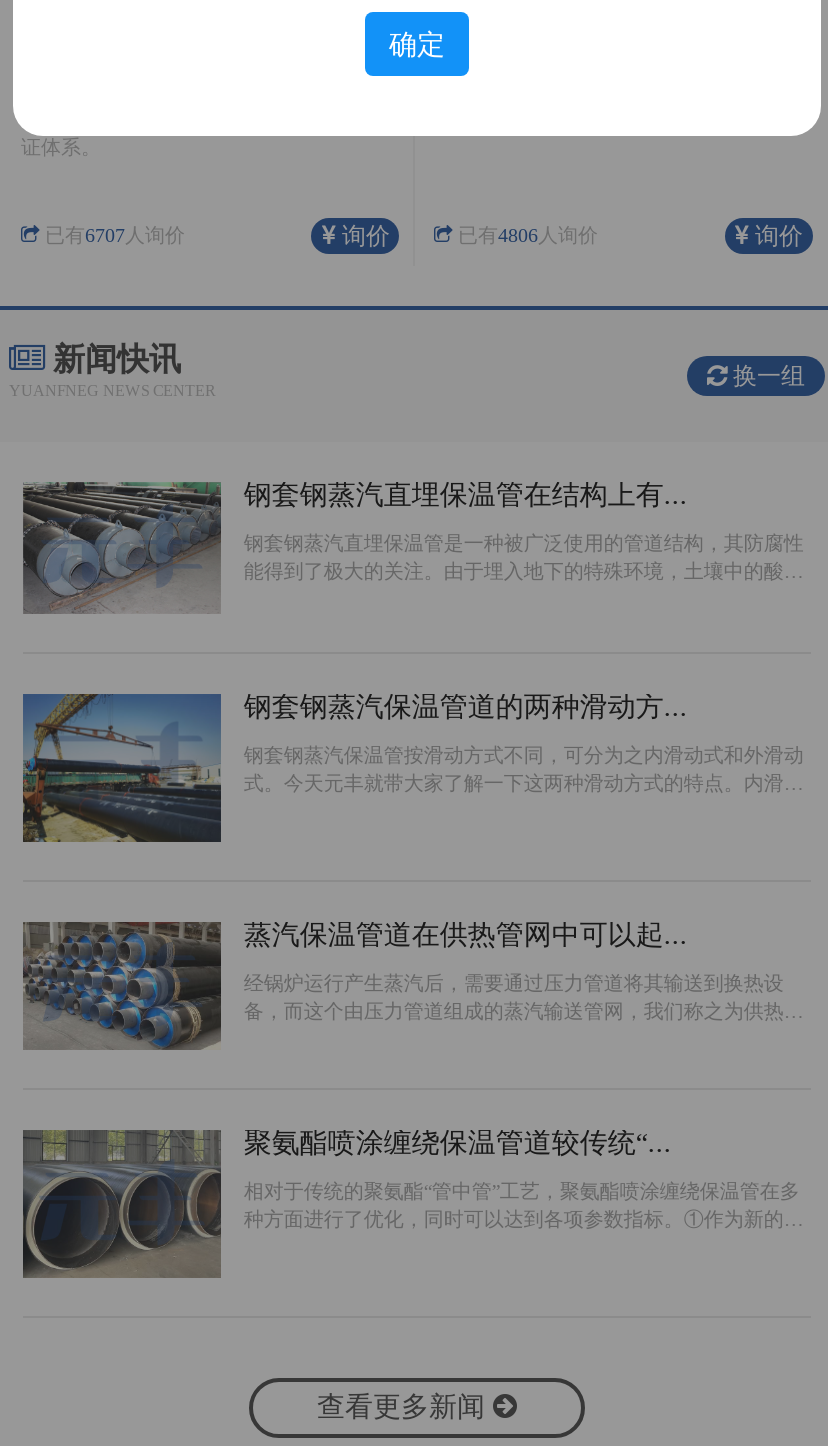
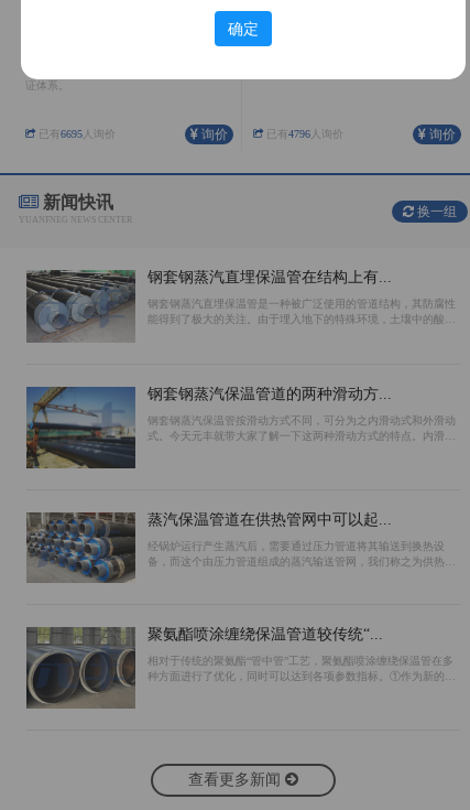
- 已有6707人询价
+ 已有6695人询价

- 已有4806人询价
+ 已有4796人询价
